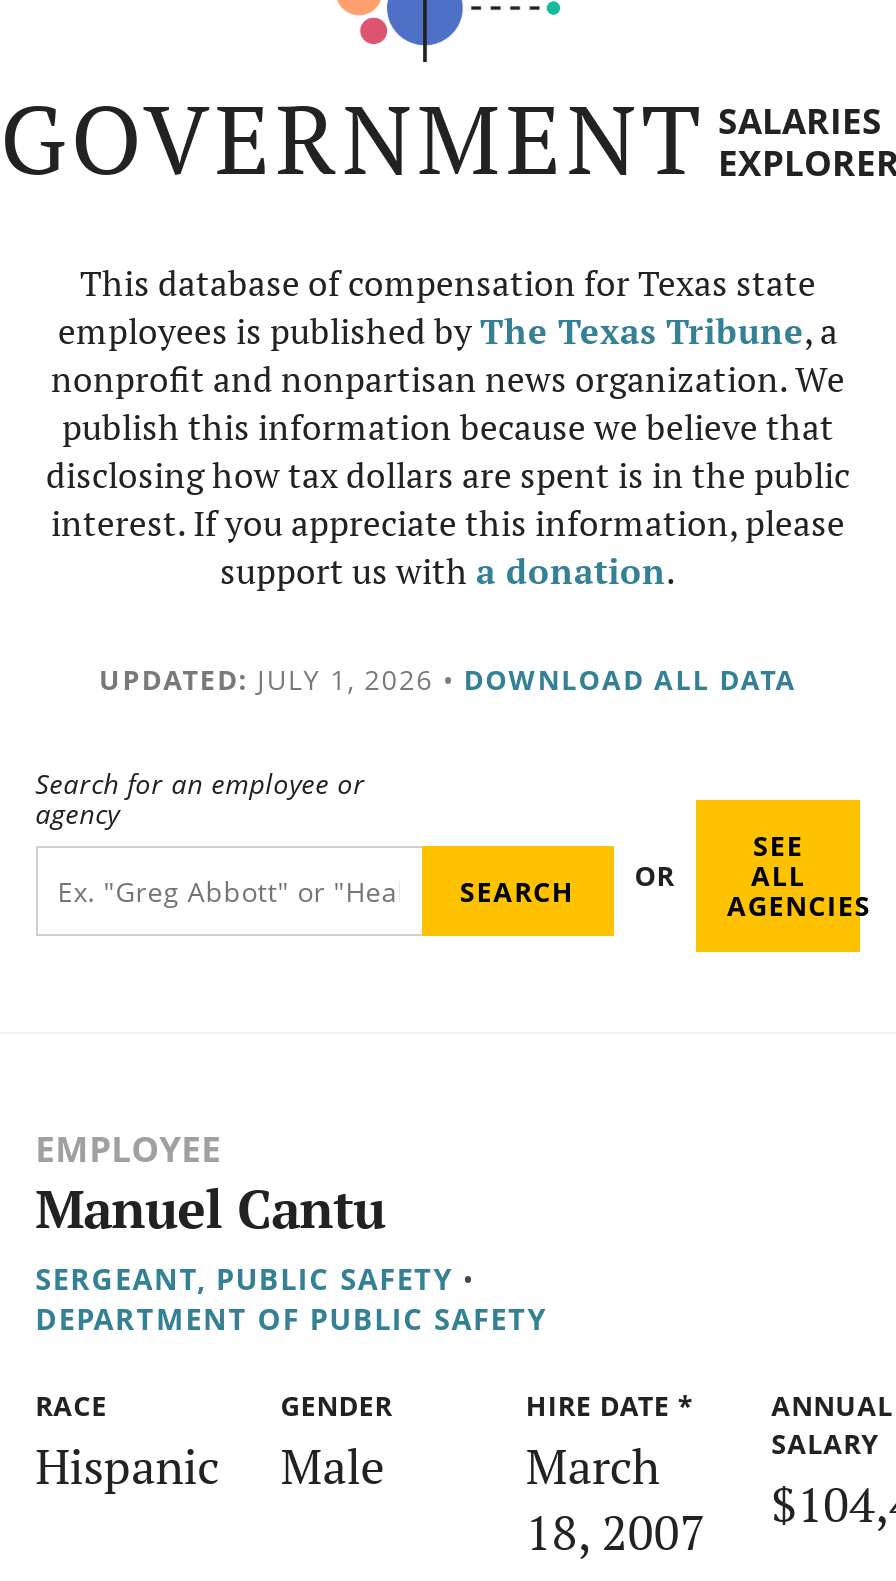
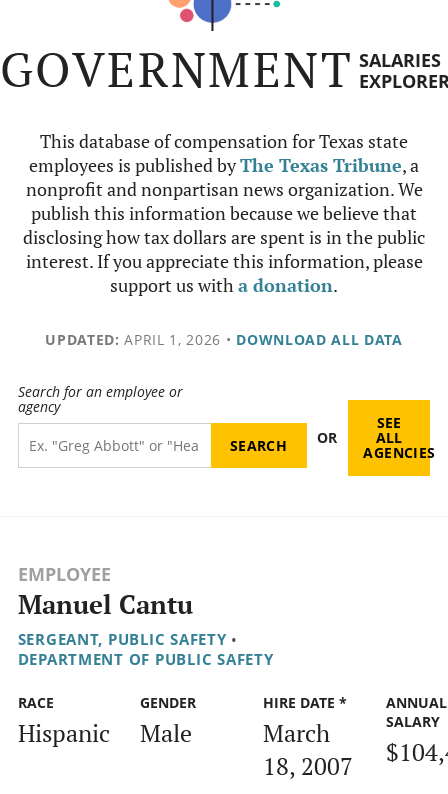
- UPDATED: JULY 1, 2026 • DOWNLOAD ALL DATA
+ UPDATED: APRIL 1, 2026 • DOWNLOAD ALL DATA
